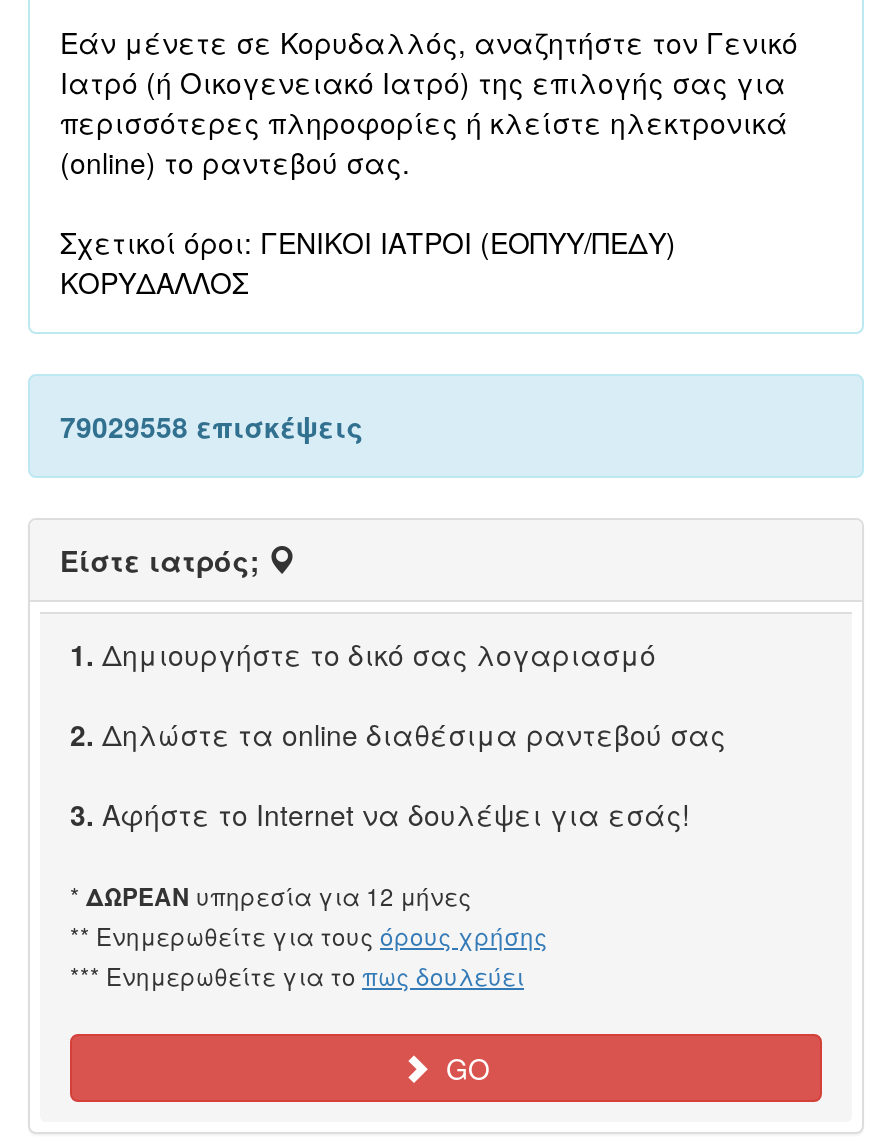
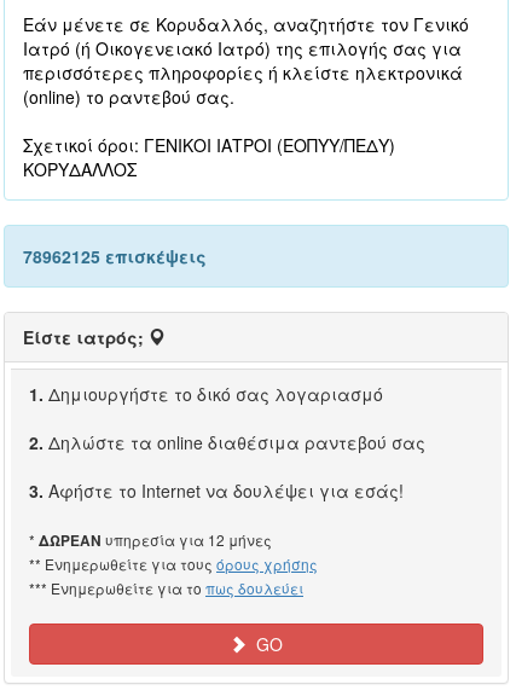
- 79029558 επισκέψεις
+ 78962125 επισκέψεις
